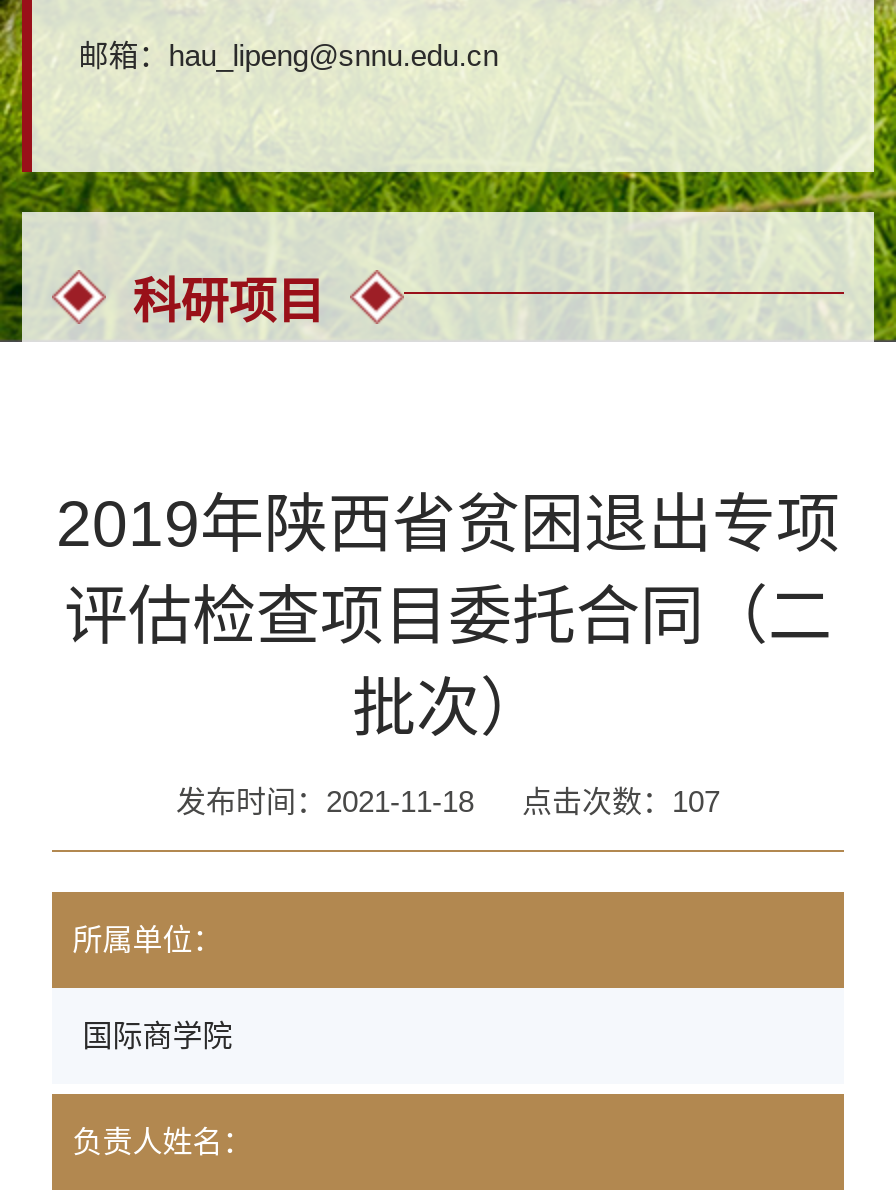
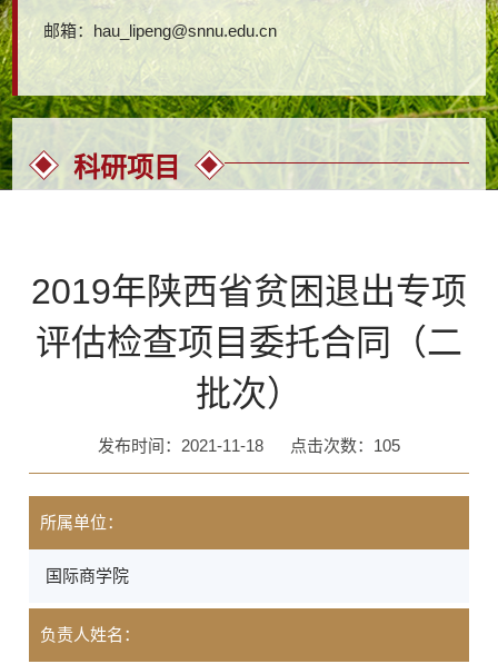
- 发布时间：2021-11-18 点击次数：107
+ 发布时间：2021-11-18 点击次数：105
